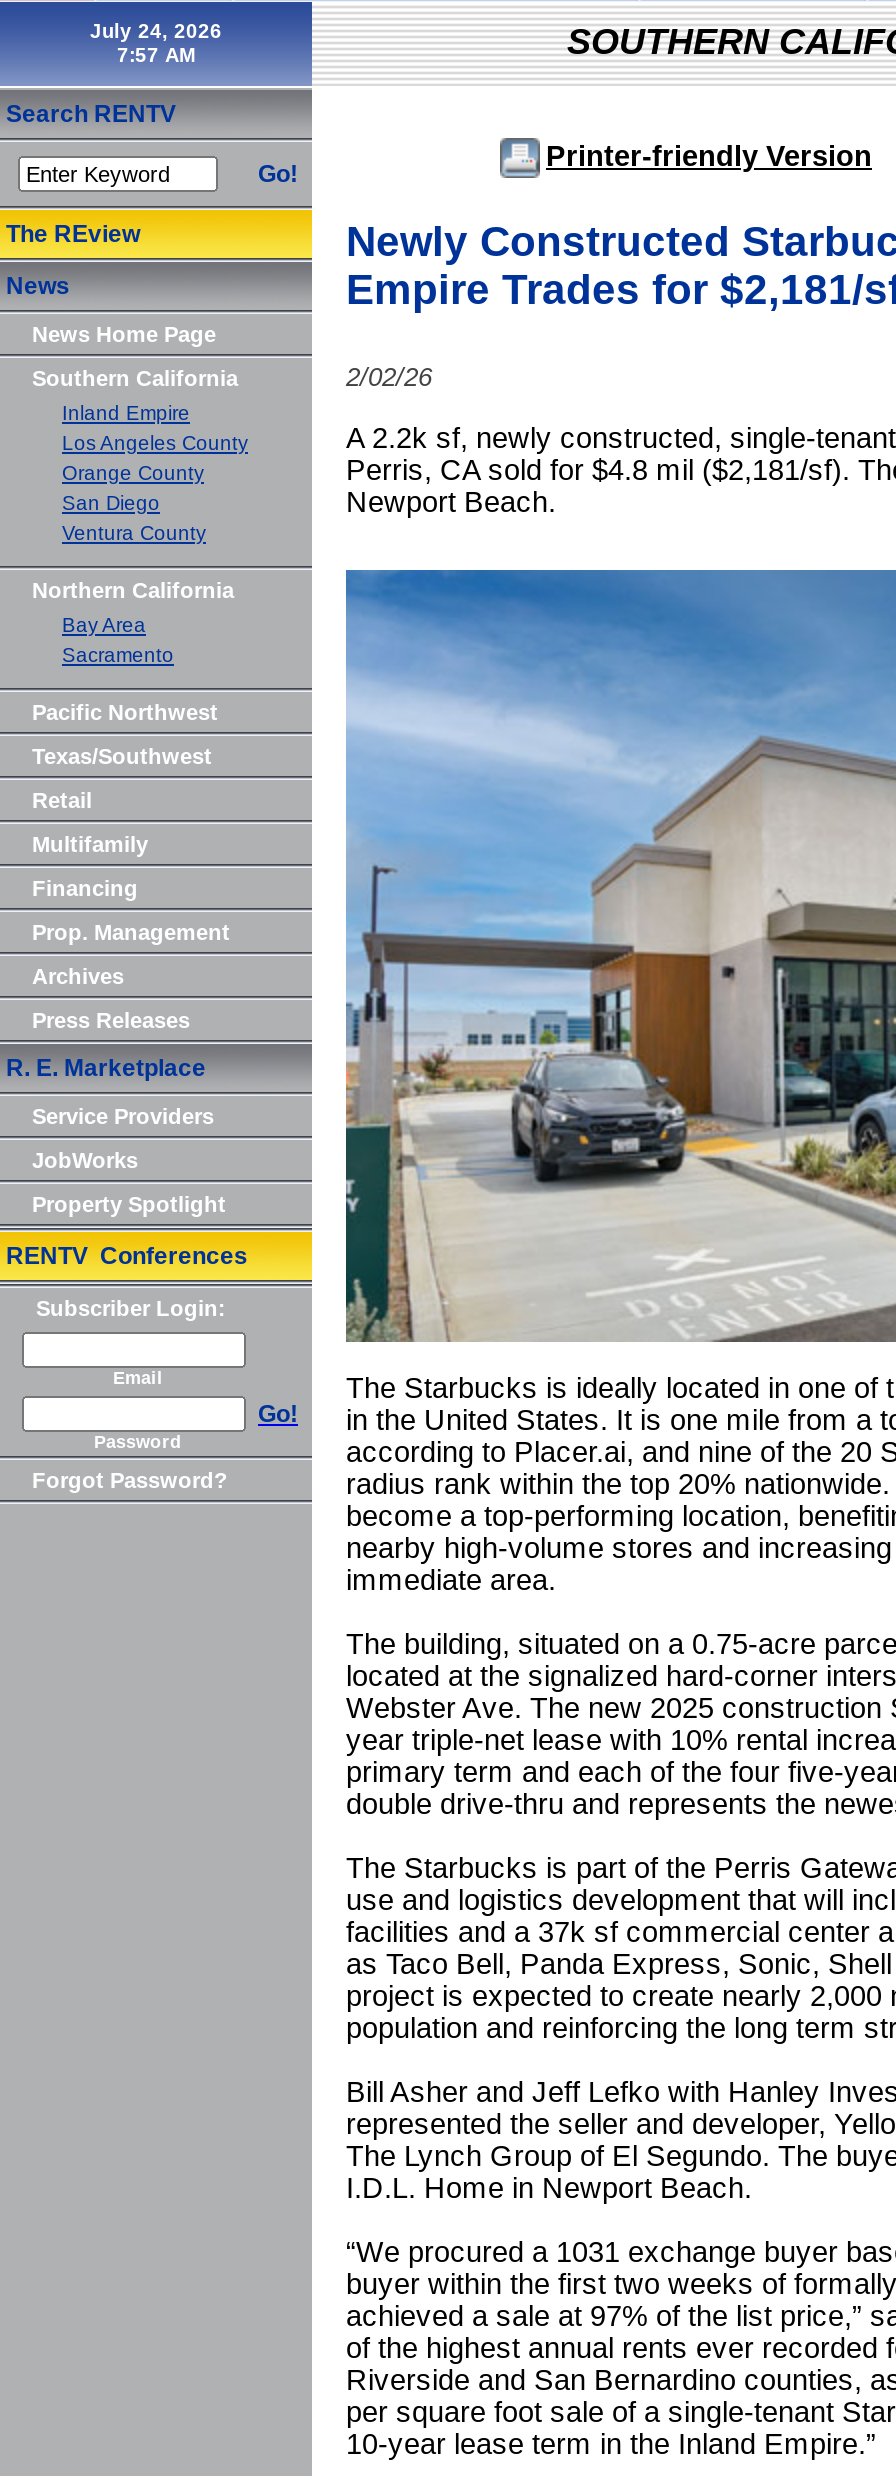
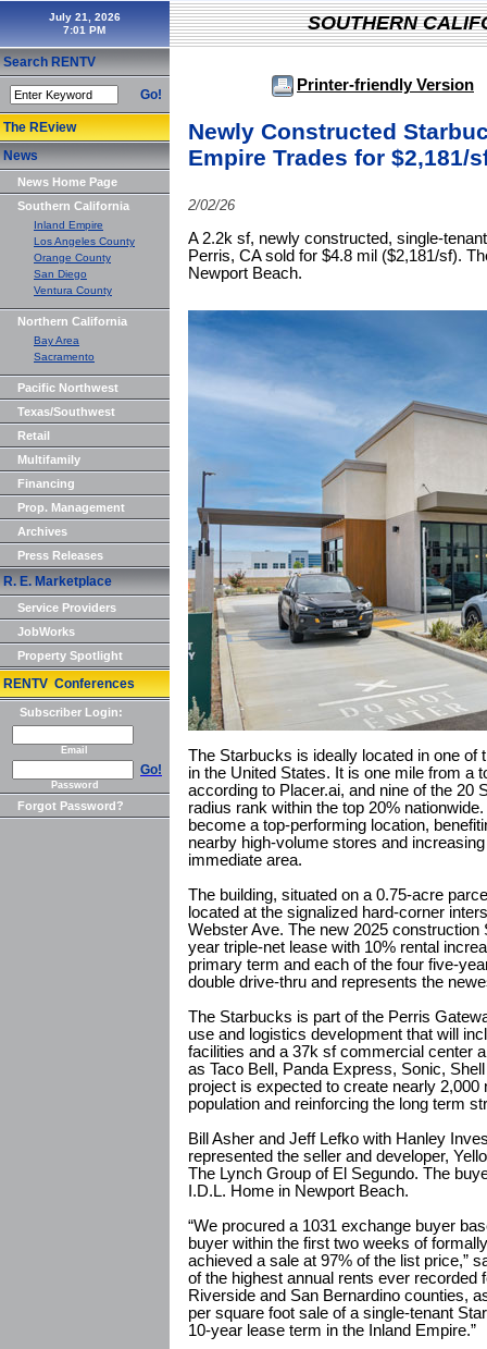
- July 24, 2026
+ July 21, 2026
